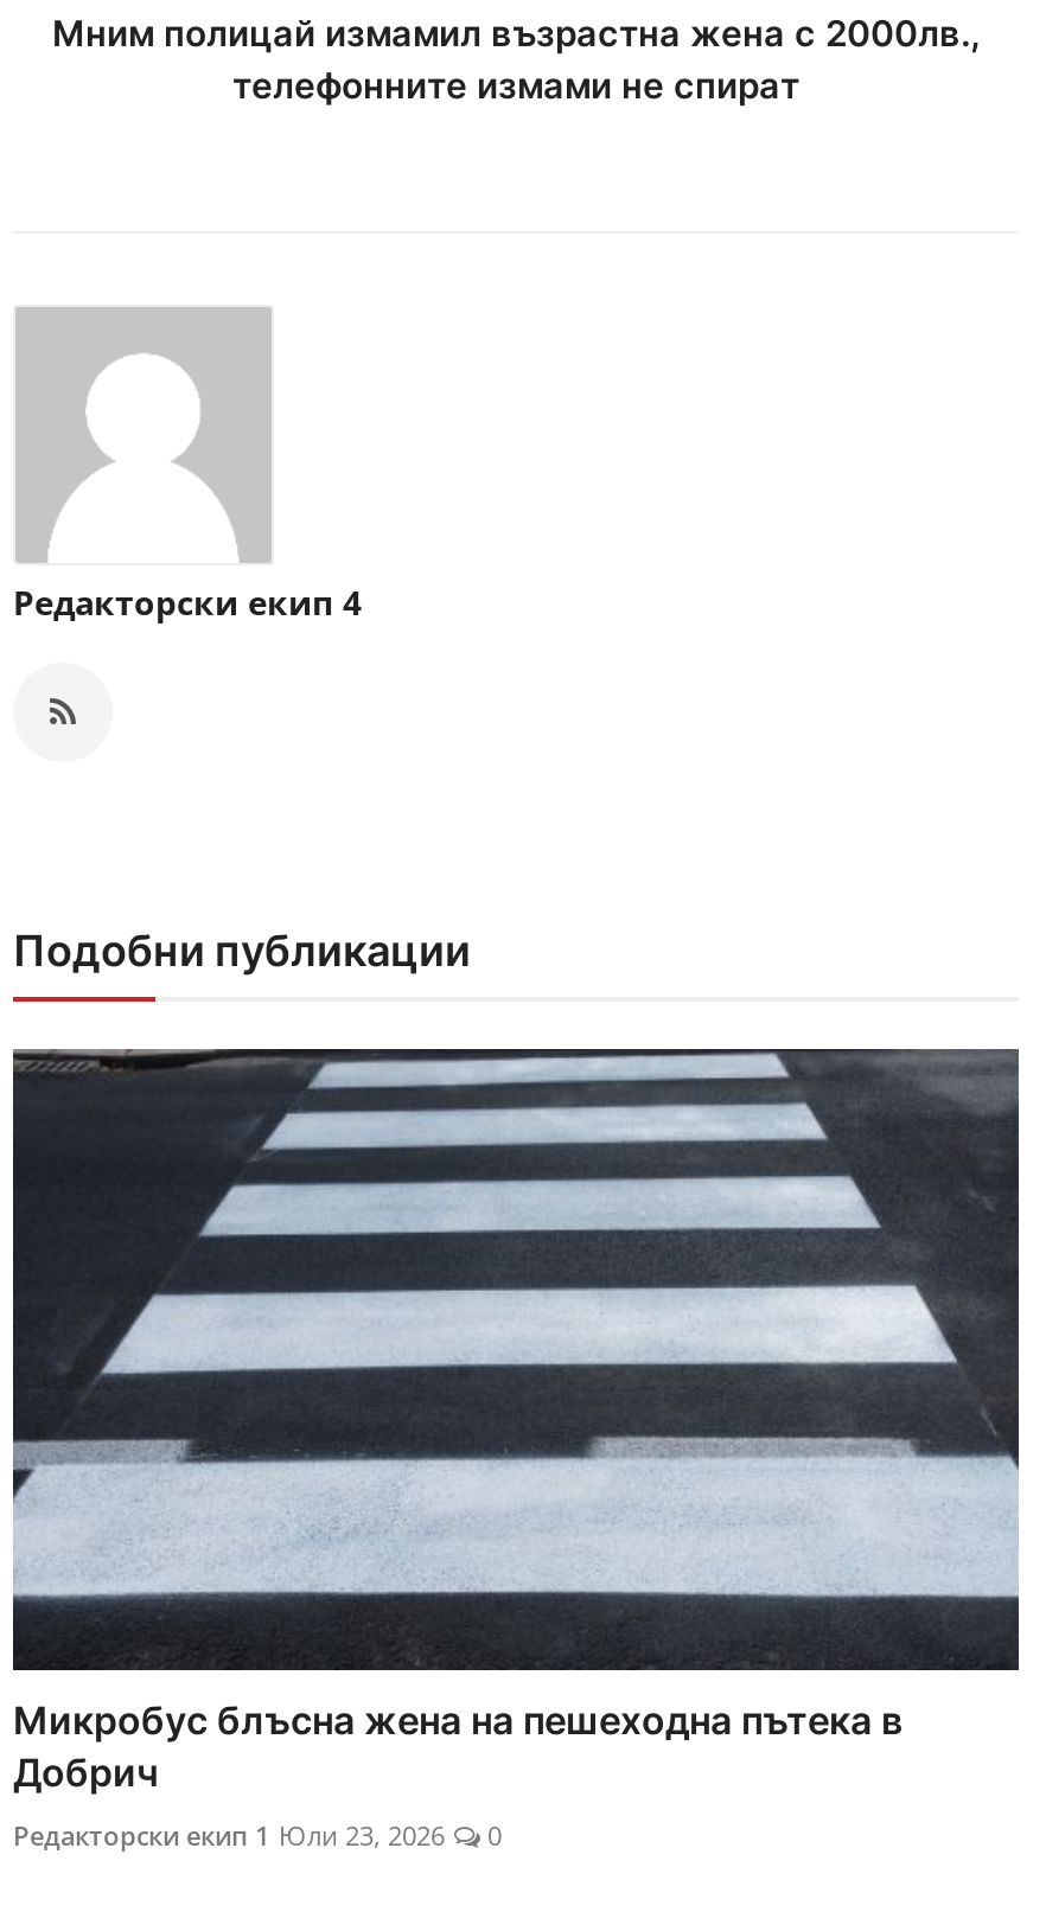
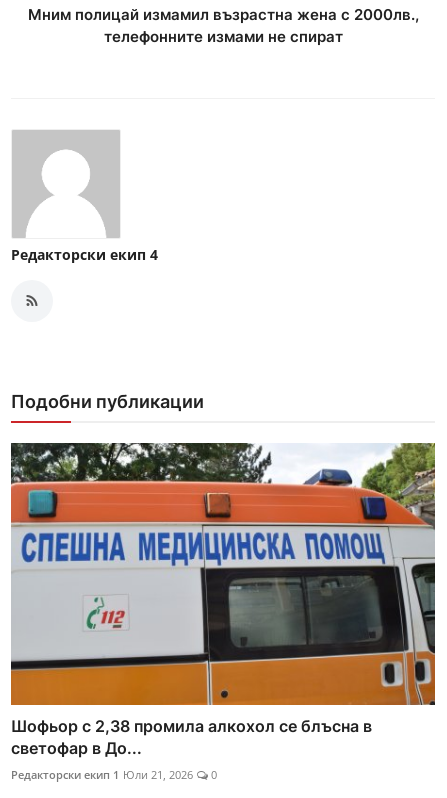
- [image]
- Микробус блъсна жена на пешеходна пътека в
- Добрич
- Редакторски екип 1 Юли 23, 2026
+ [image]
+ Шофьор с 2,38 промила алкохол се блъсна в
+ светофар в До...
+ Редакторски екип 1 Юли 21, 2026
